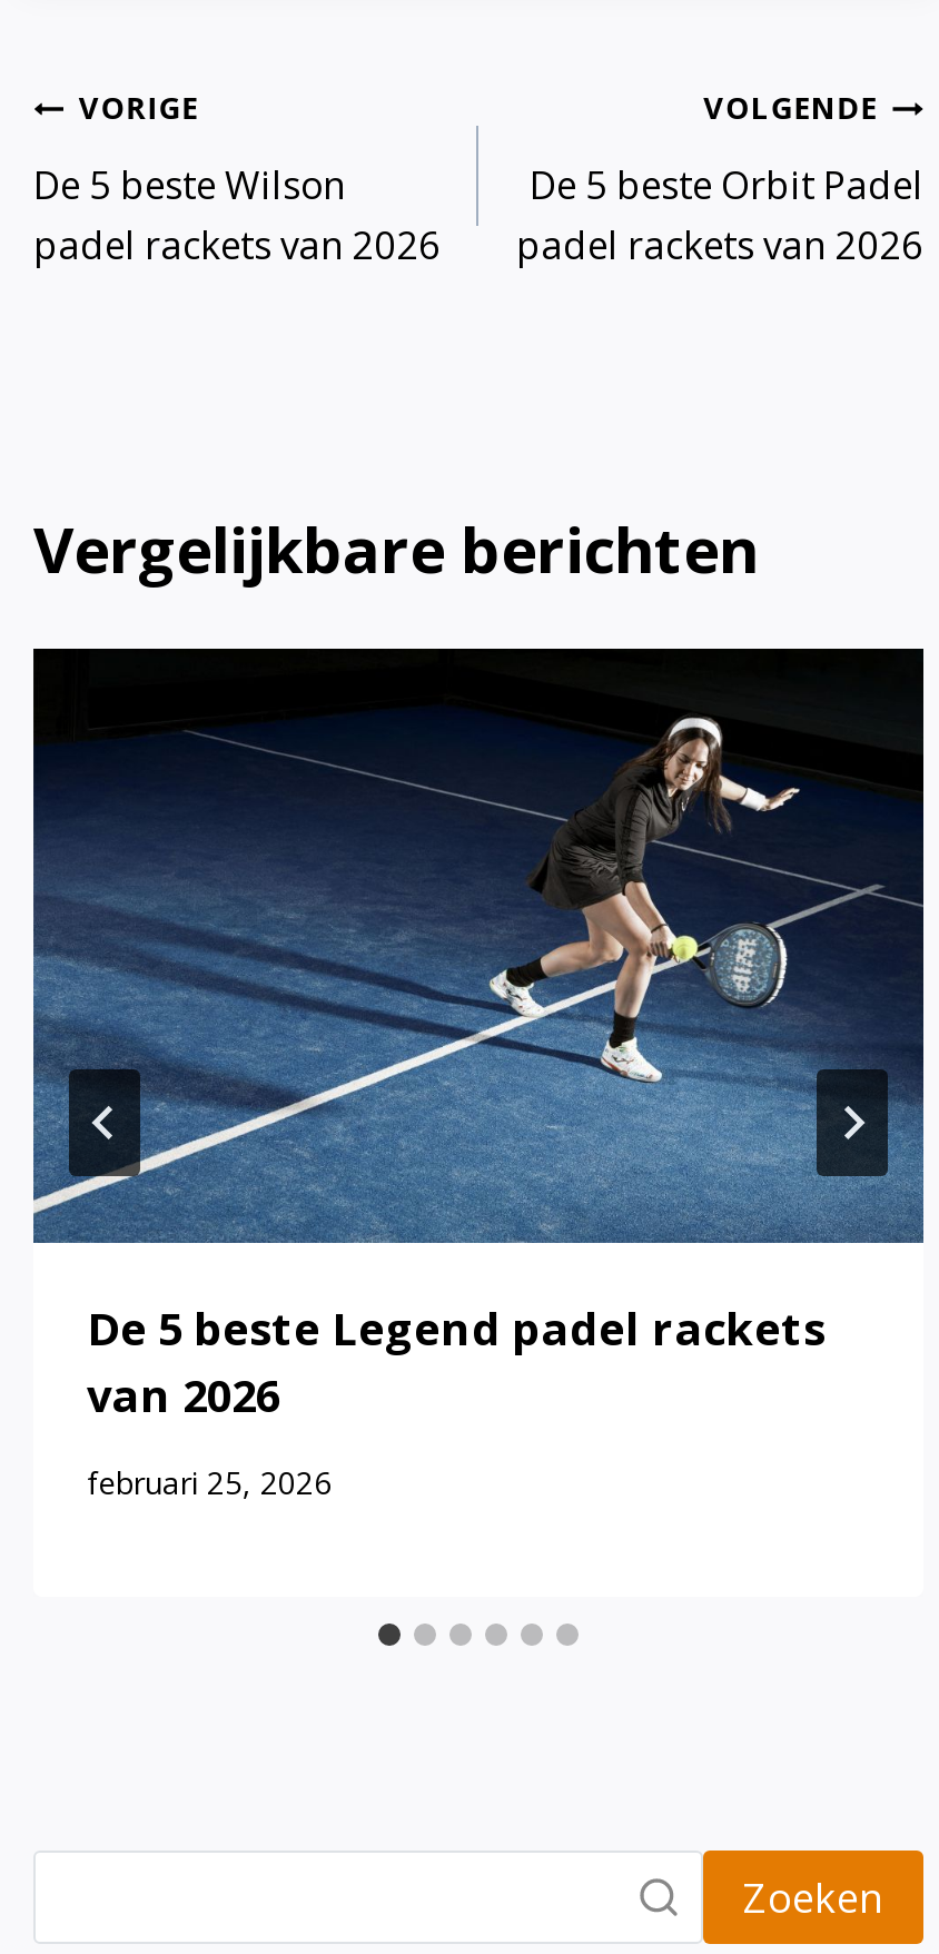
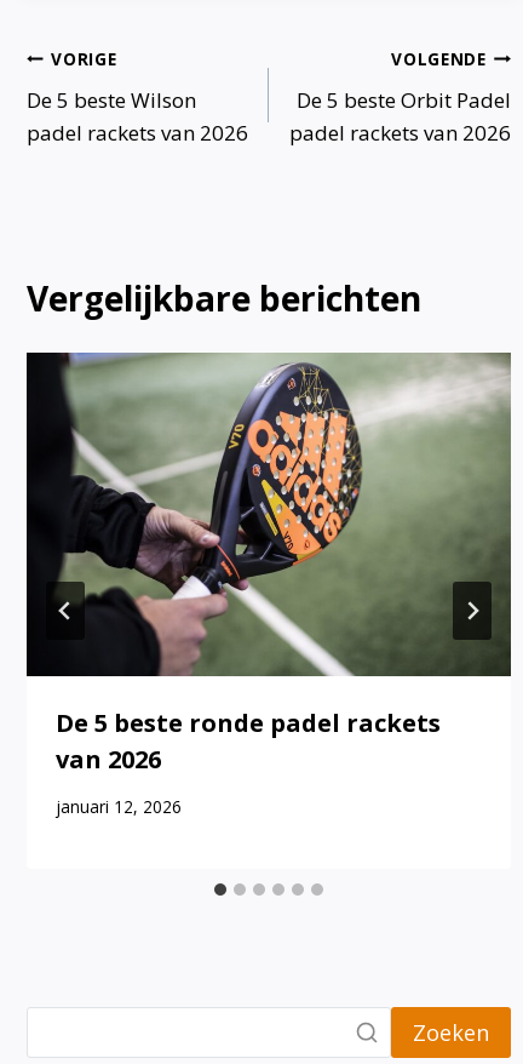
- [image]
- De 5 beste Legend padel rackets
+ [image]
+ De 5 beste ronde padel rackets

- februari 25, 2026
+ januari 12, 2026
